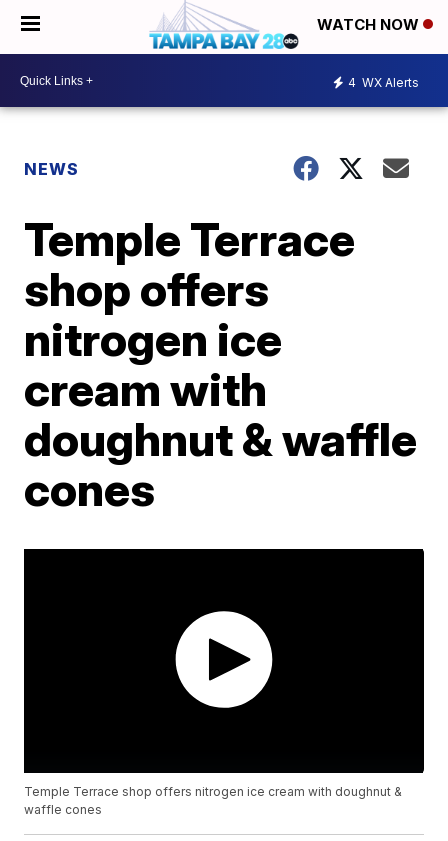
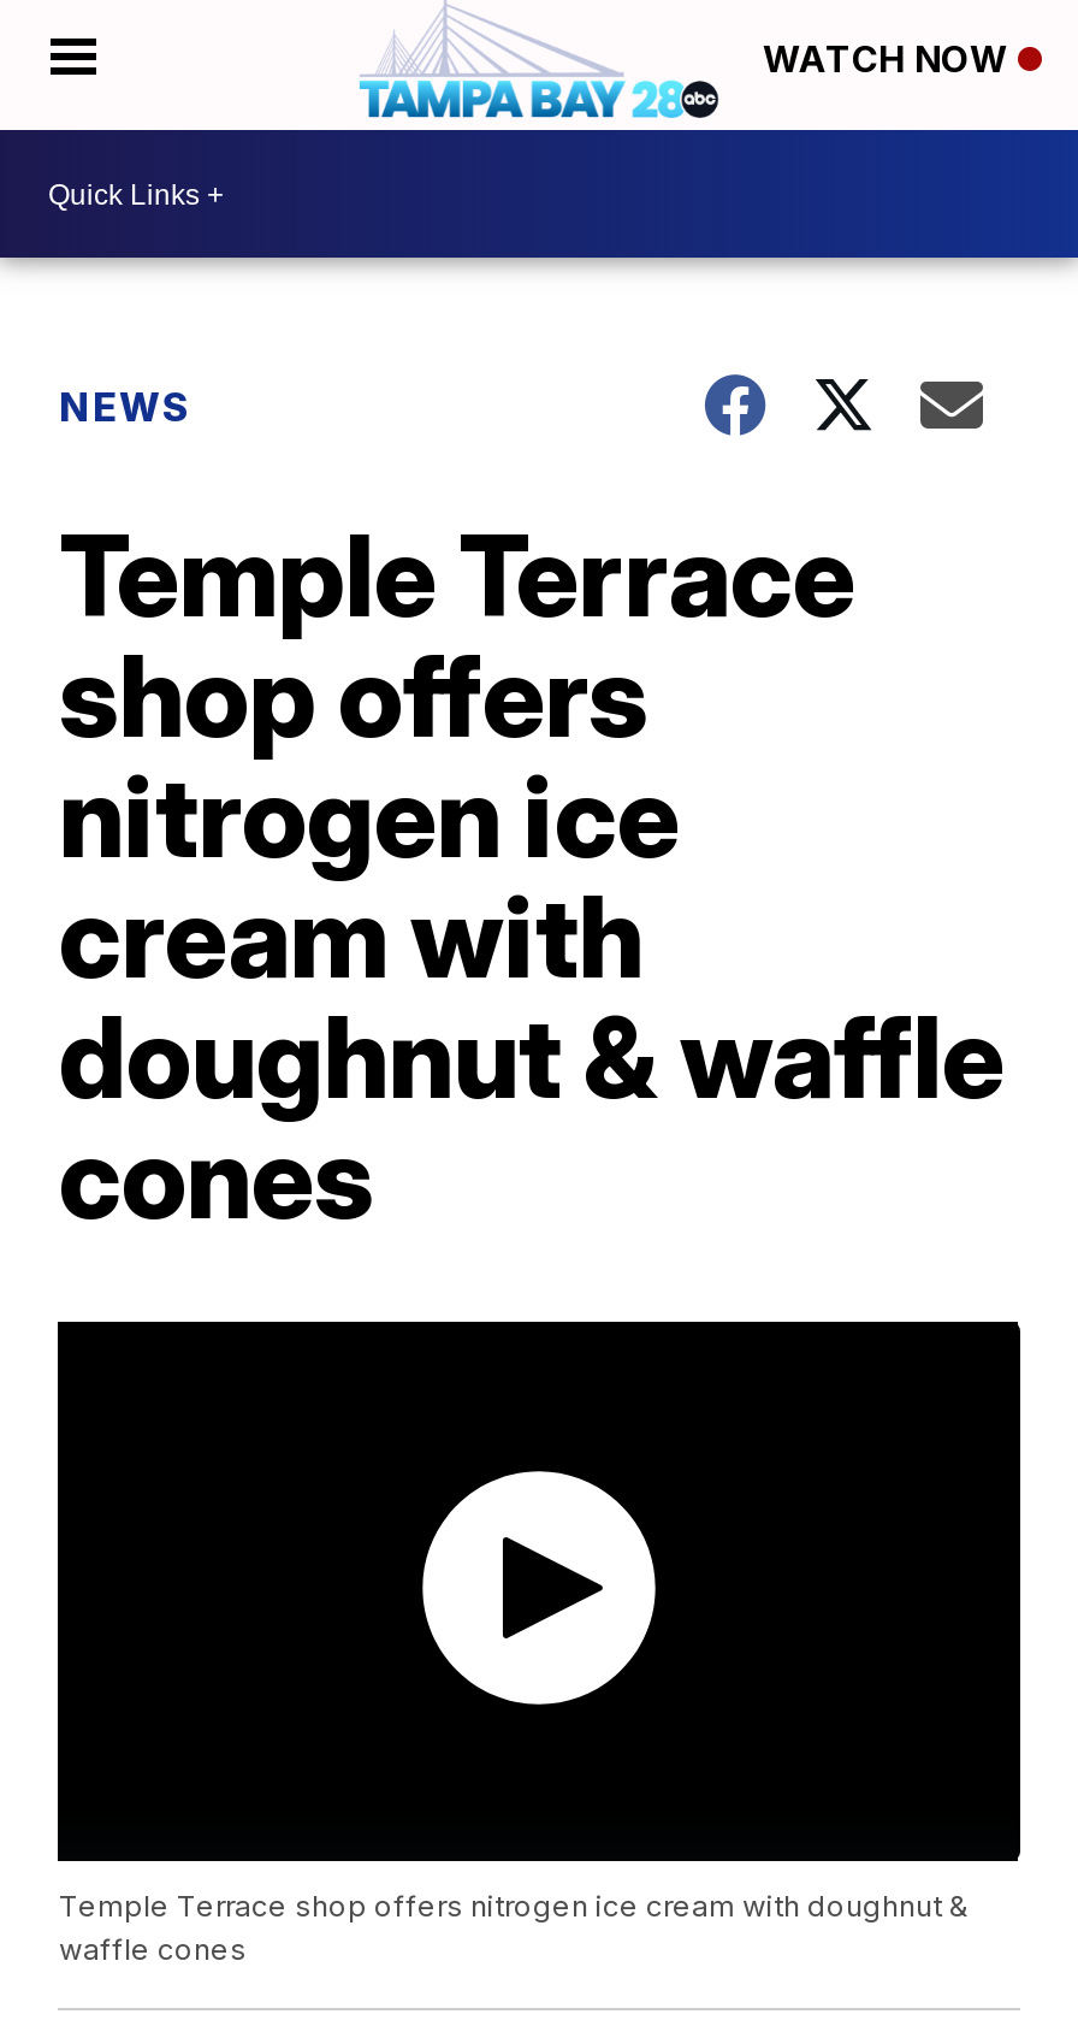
- 4 WX Alerts
